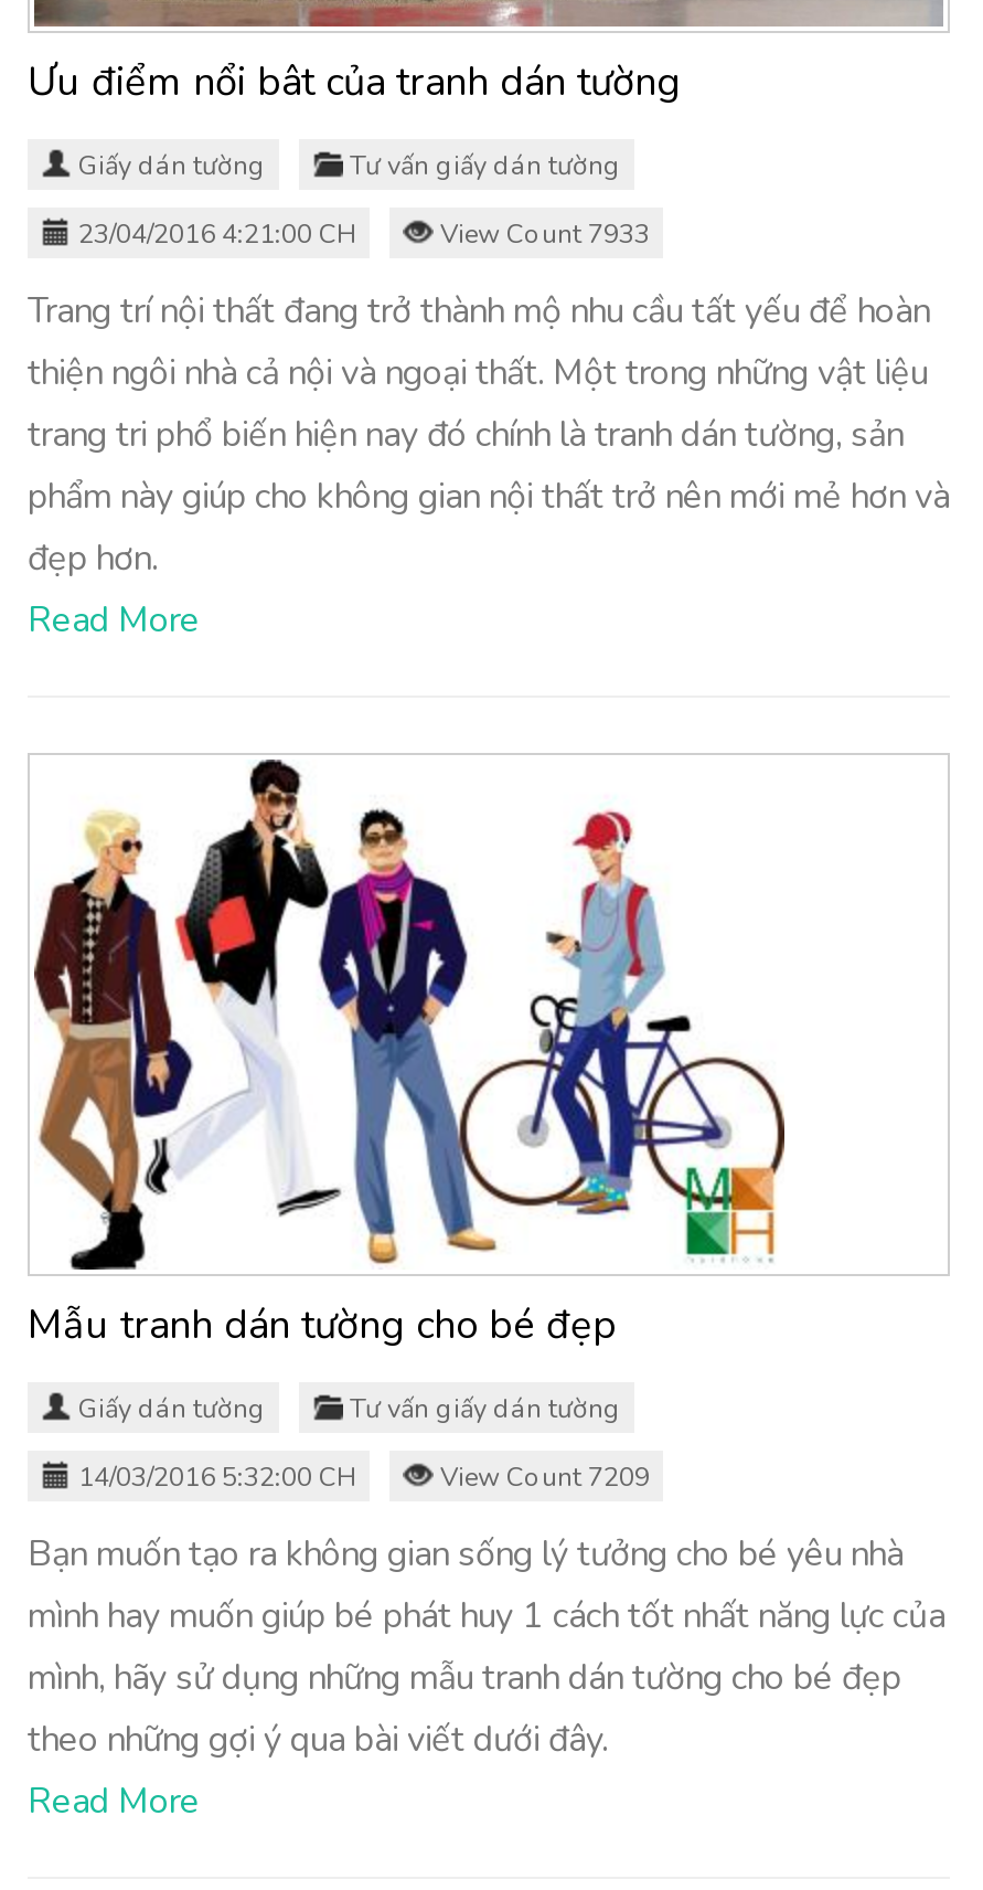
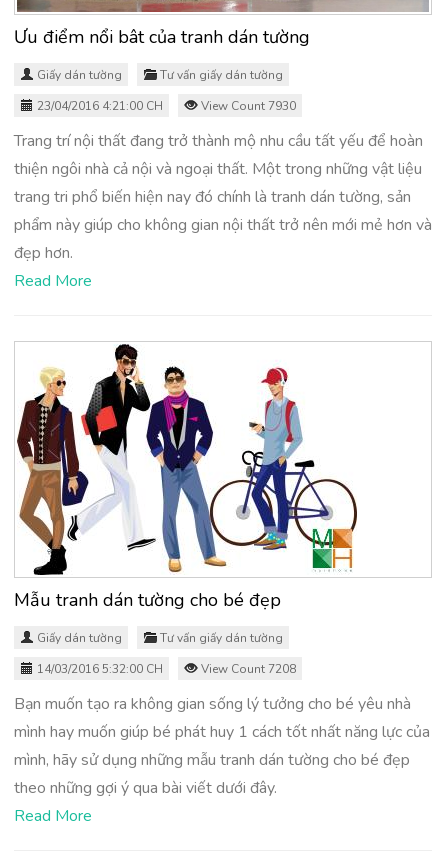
- View Count 7933
+ View Count 7930

- View Count 7209
+ View Count 7208
